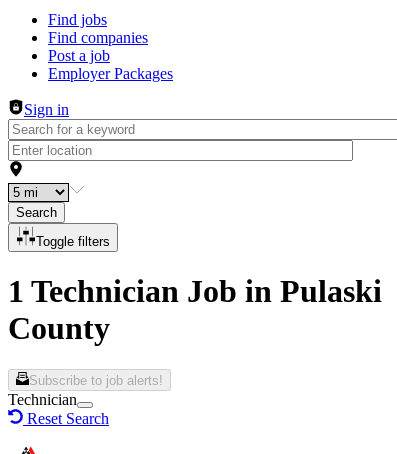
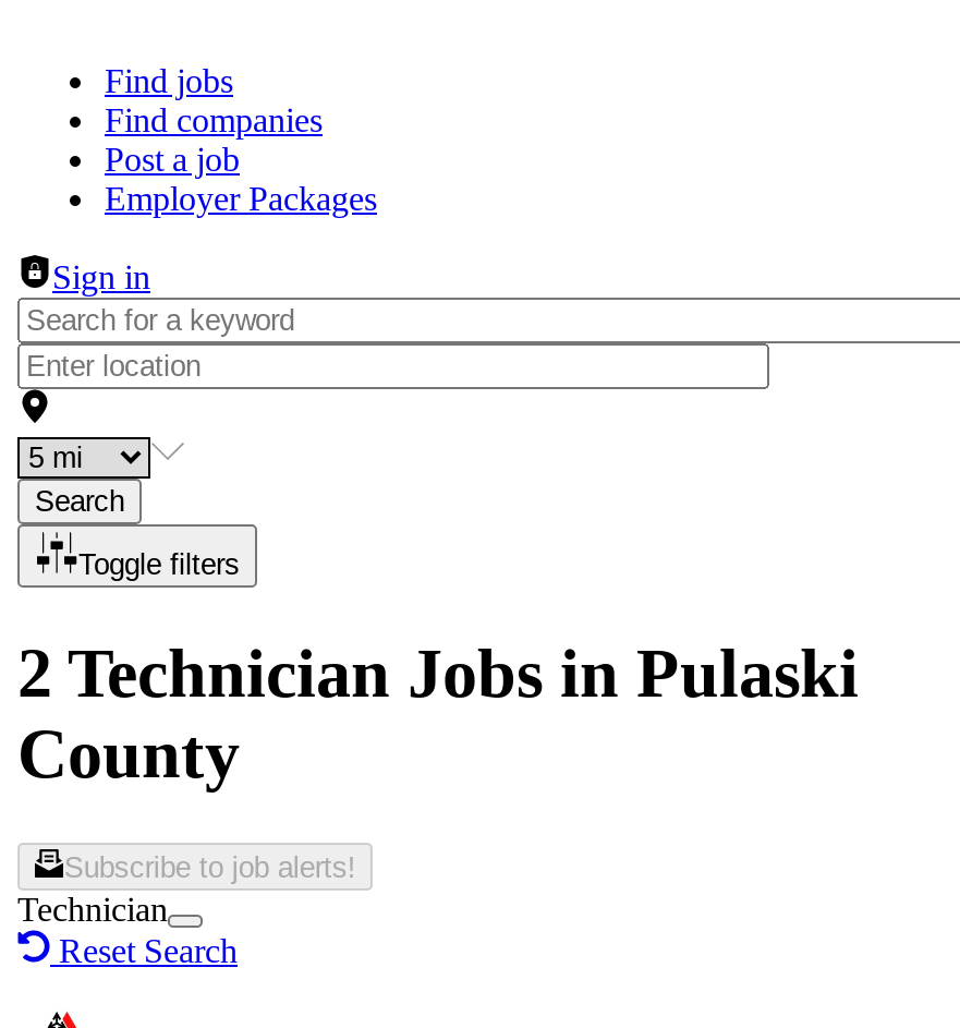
- 1 Technician Job in Pulaski
+ 2 Technician Jobs in Pulaski
